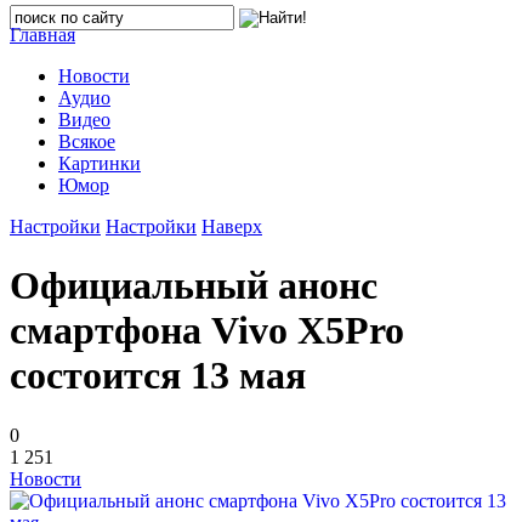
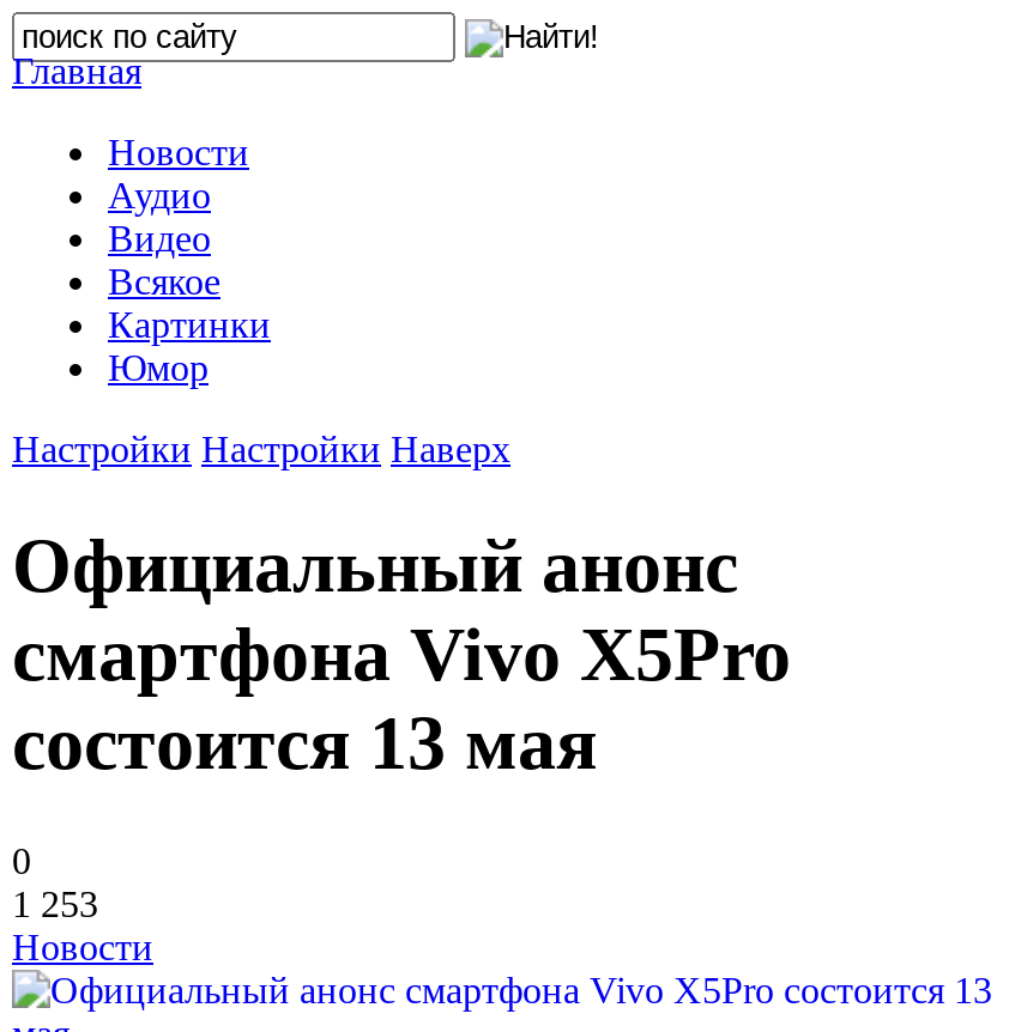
- 1 251
+ 1 253
